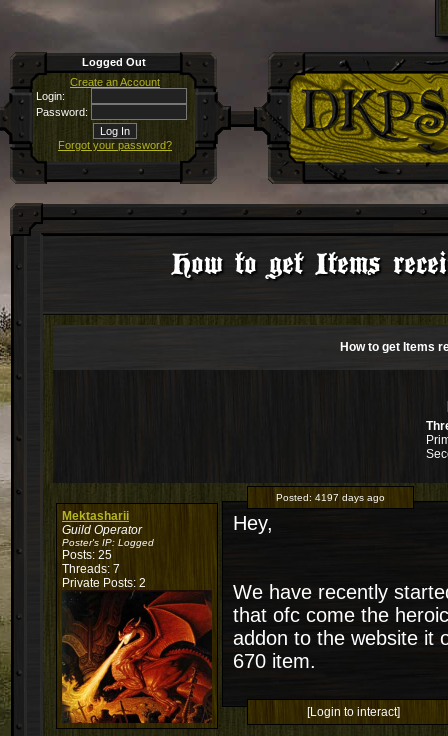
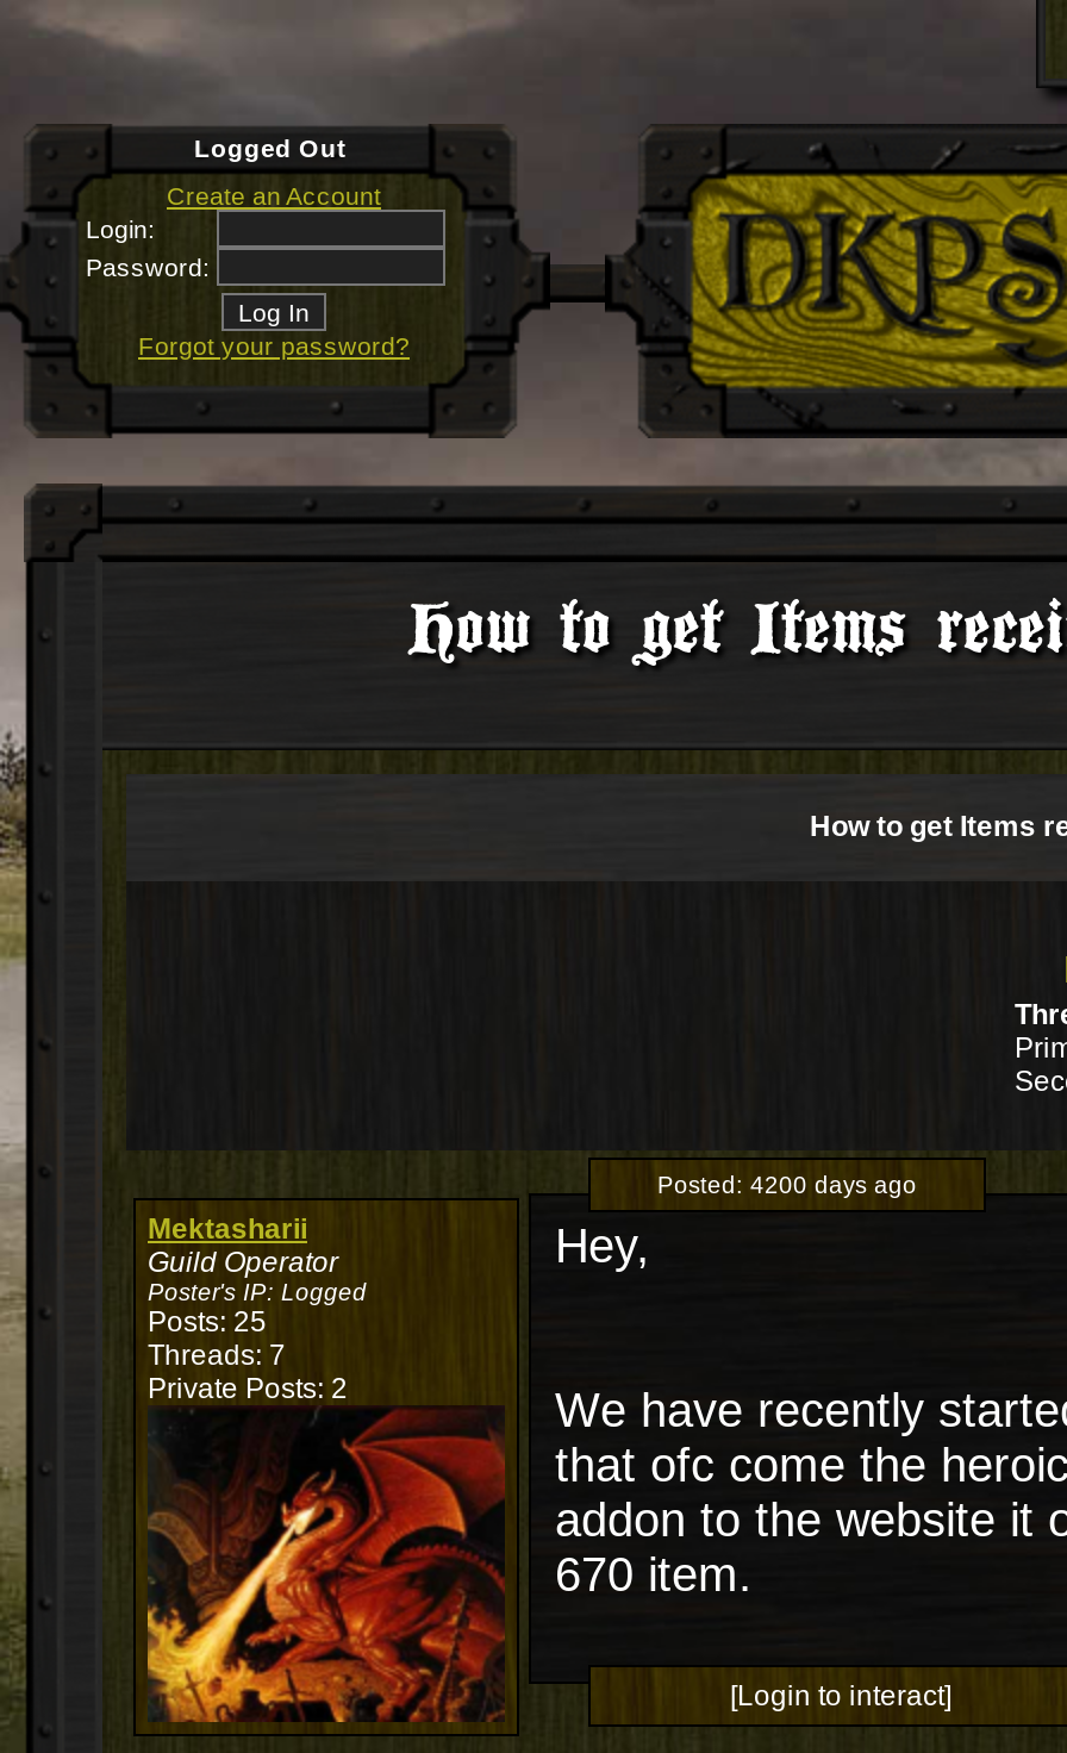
- Posted: 4197 days ago
+ Posted: 4200 days ago
